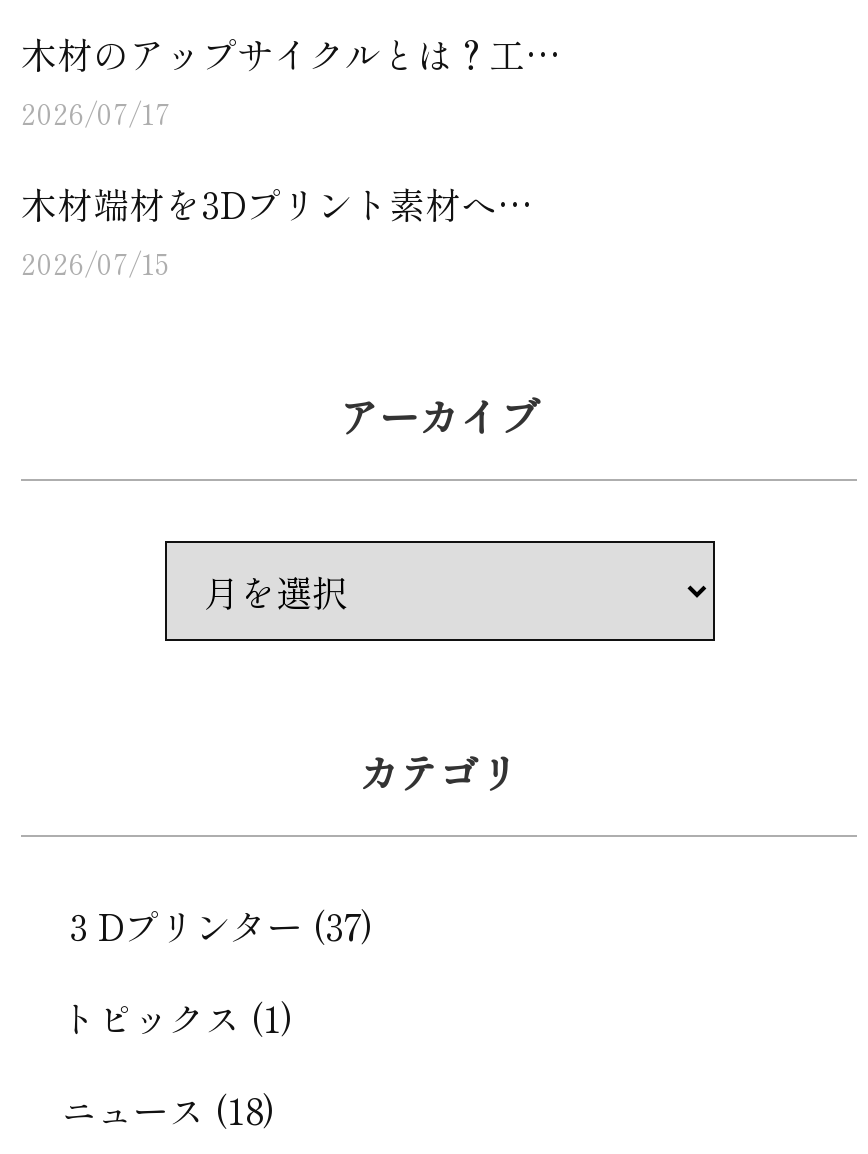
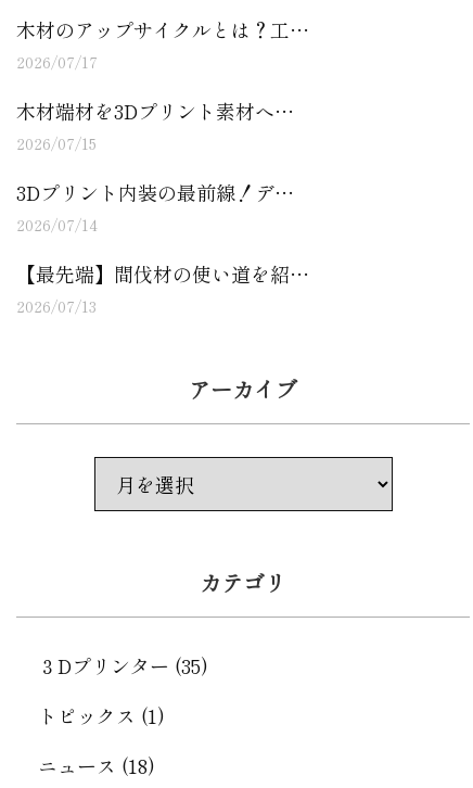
+ 3Dプリント内装の最前線！デ…
+ 2026/07/14
+ 【最先端】間伐材の使い道を紹…
+ 2026/07/13

- ３Dプリンター (37)
+ ３Dプリンター (35)
